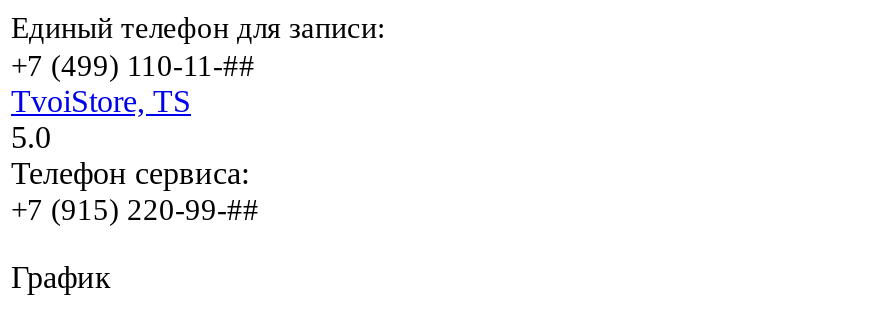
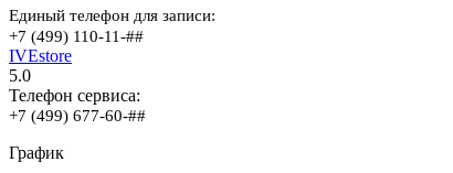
- TvoiStore, TS
+ IVEstore

- +7 (915) 220-99-##
+ +7 (499) 677-60-##
